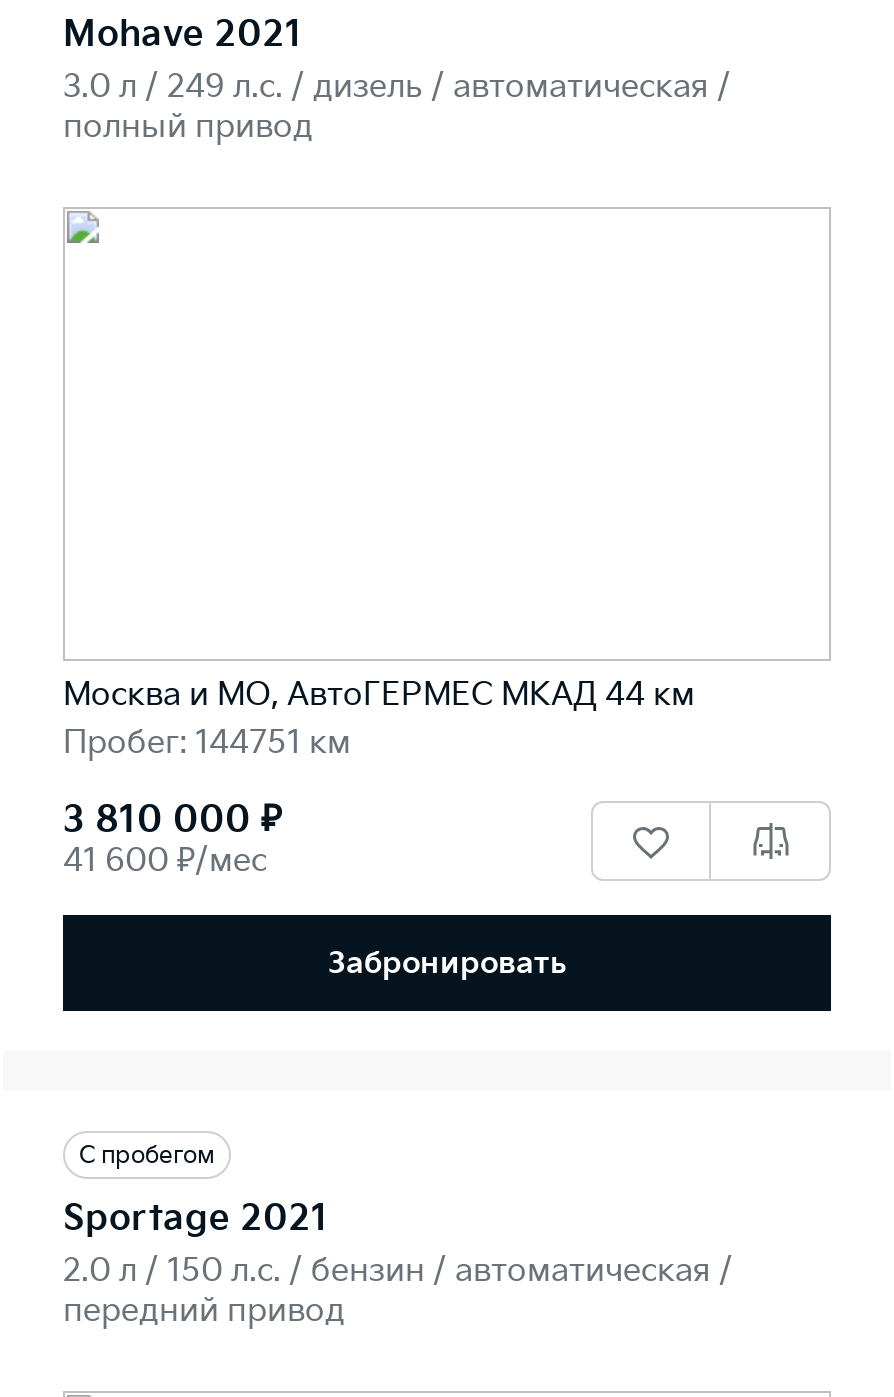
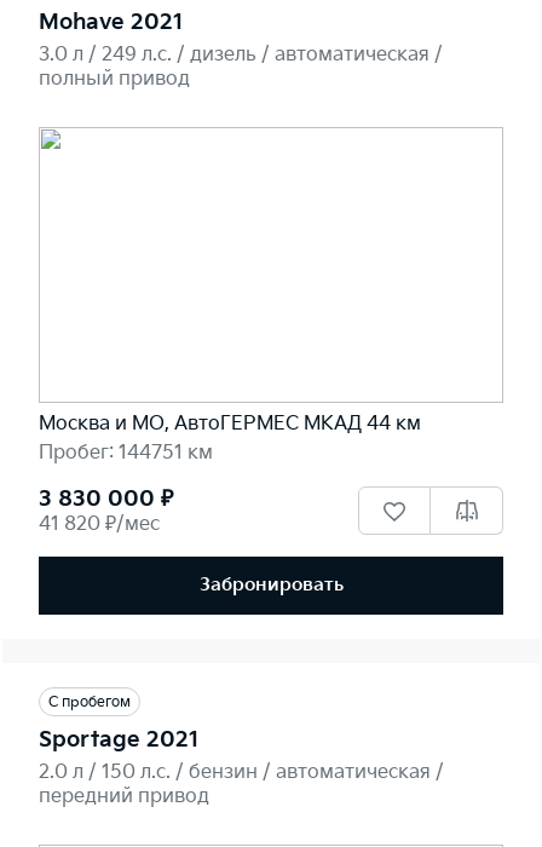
- 3 810 000 ₽
+ 3 830 000 ₽

- 41 600 ₽/мес
+ 41 820 ₽/мес
